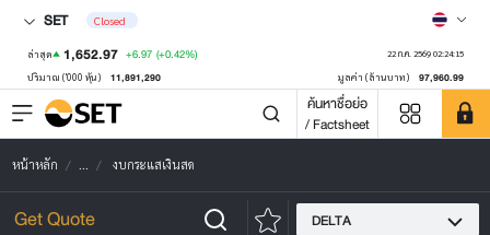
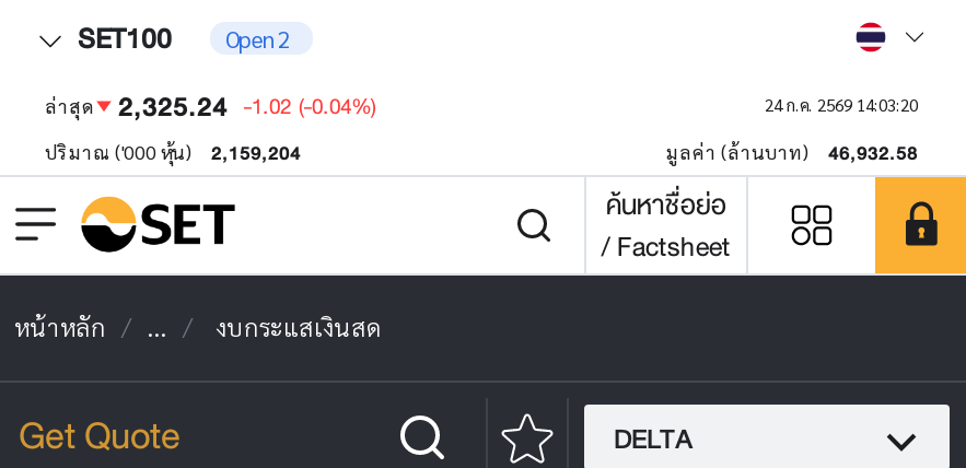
- SET
- Closed
+ SET100
+ Open2

- ล่าสุด 1,652.97 +6.97 (+0.42%)
+ ล่าสุด 2,325.24 -1.02 (-0.04%)

- 22 ก.ค. 2569 02:24:15
+ 24 ก.ค. 2569 14:03:20

- ปริมาณ ('000 หุ้น) 11,891,290
+ ปริมาณ ('000 หุ้น) 2,159,204

- มูลค่า (ล้านบาท) 97,960.99
+ มูลค่า (ล้านบาท) 46,932.58
